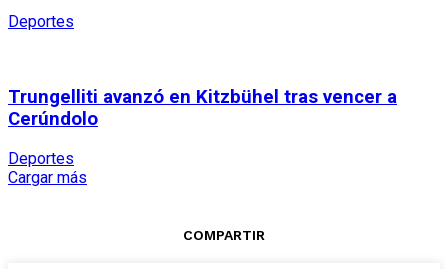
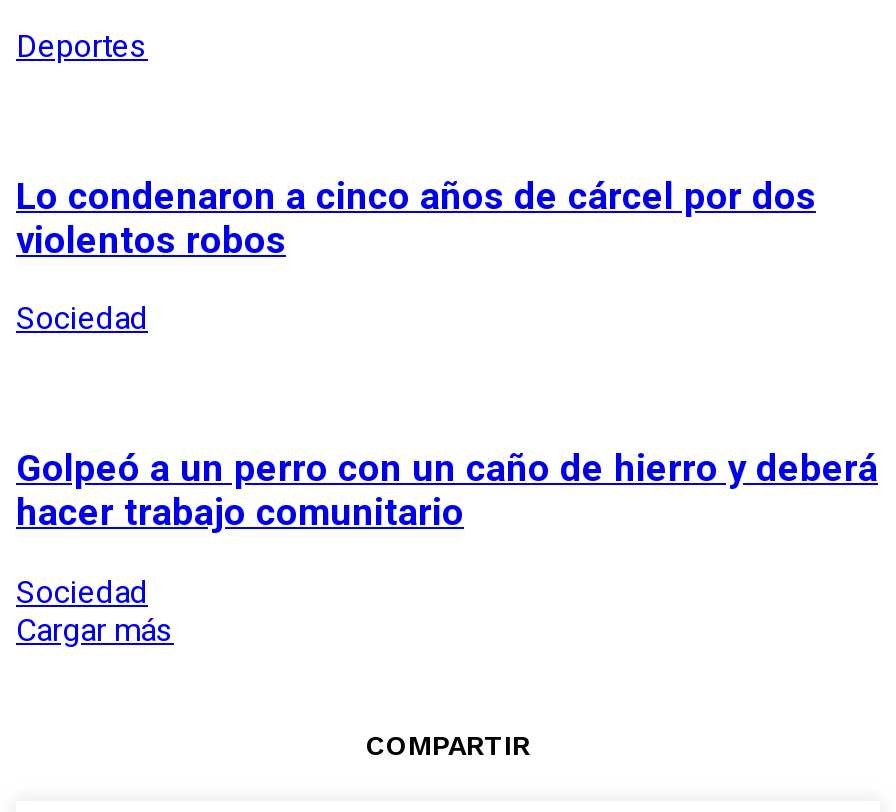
- Trungelliti avanzó en Kitzbühel tras vencer a
- Cerúndolo
- Deportes
+ Lo condenaron a cinco años de cárcel por dos
+ violentos robos
+ Sociedad
+ Golpeó a un perro con un caño de hierro y deberá
+ hacer trabajo comunitario
+ Sociedad
